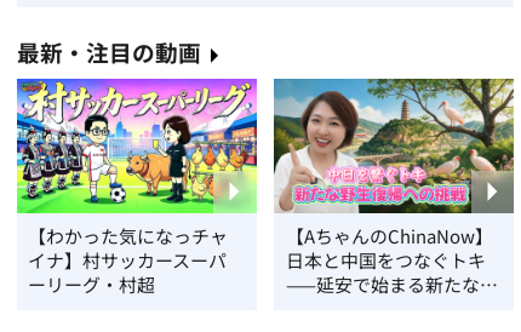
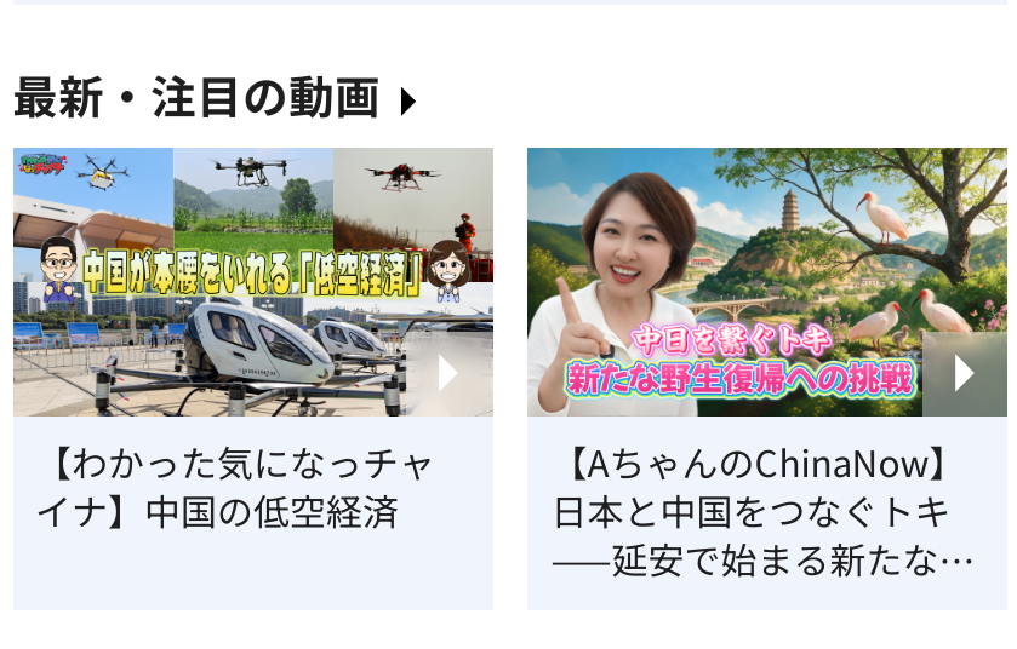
- [image]
- イナ】村サッカースーパ
- ーリーグ・村超
+ [image]
+ イナ】中国の低空経済
